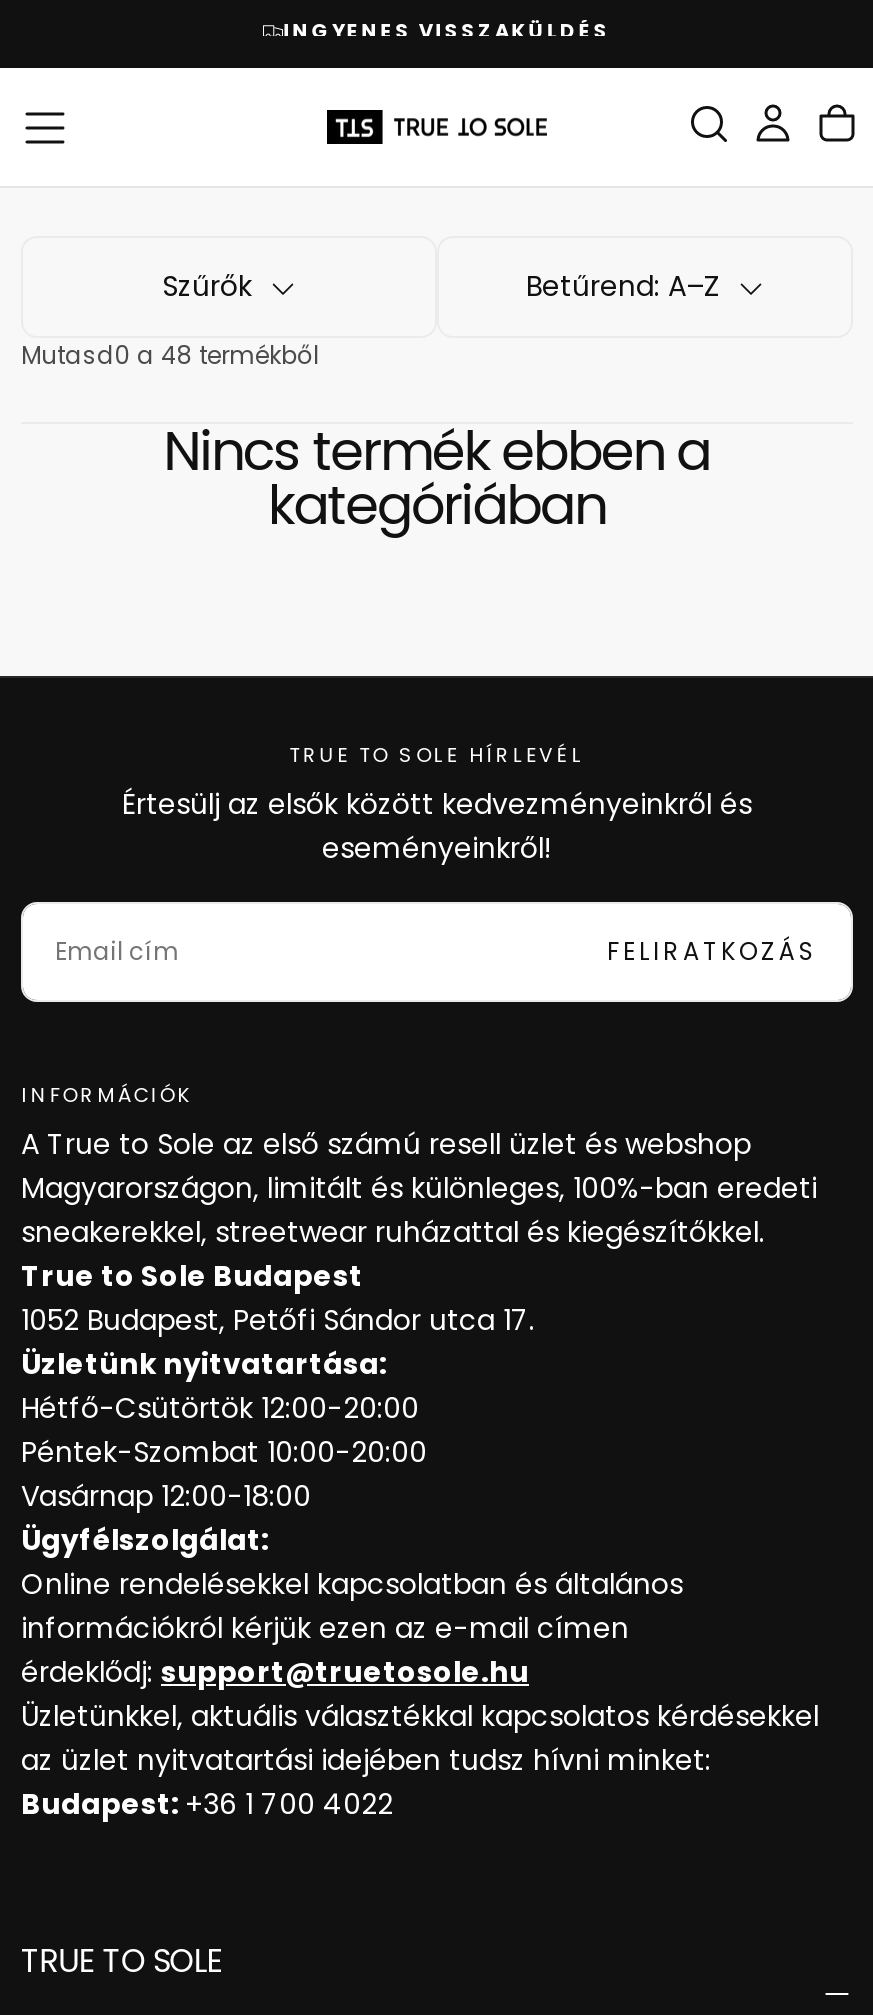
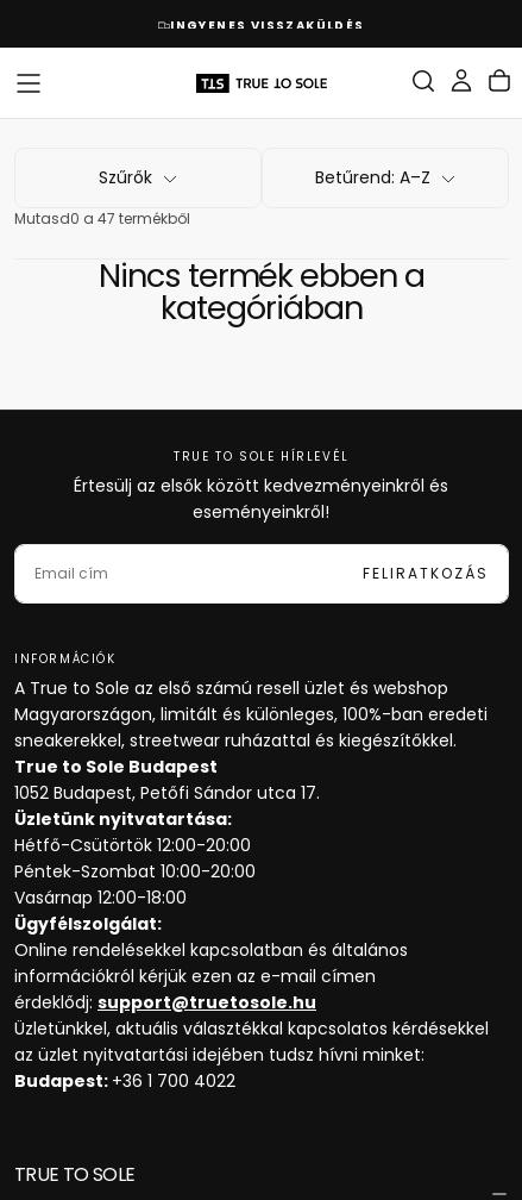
- Mutasd0 a 48 termékből
+ Mutasd0 a 47 termékből
